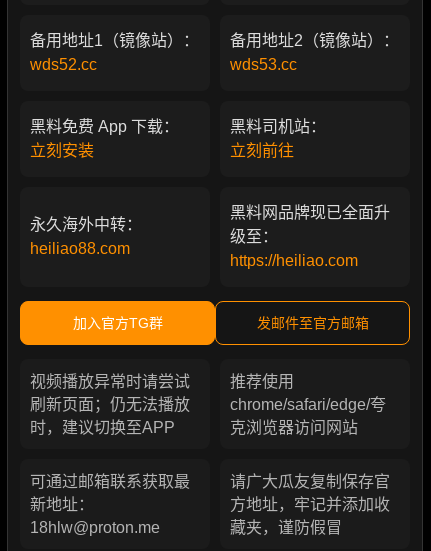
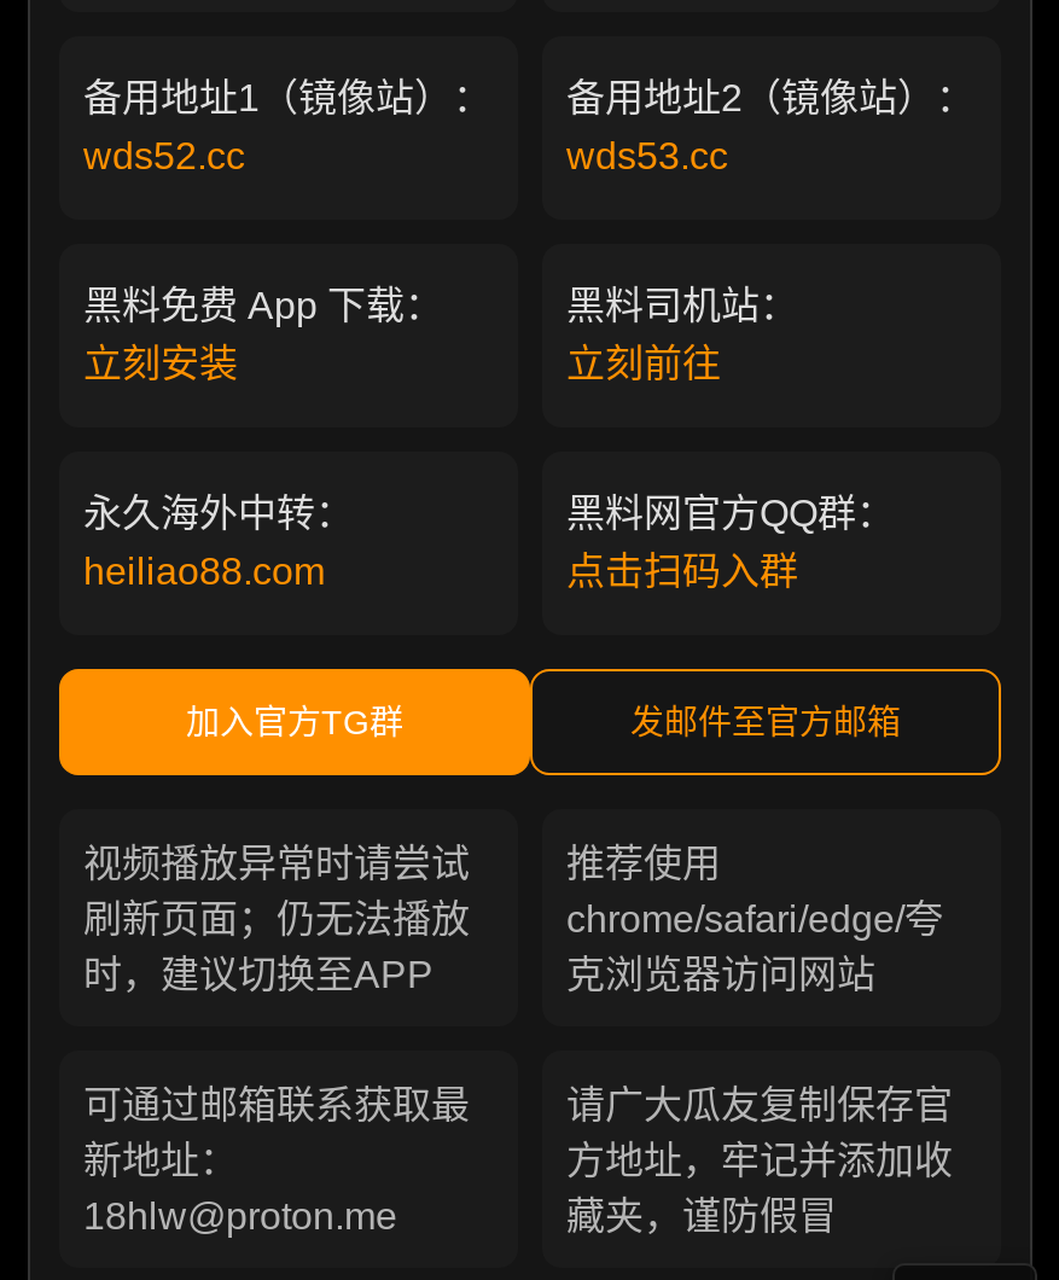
- 黑料网品牌现已全面升
- 级至：
- https://heiliao.com
+ 黑料网官方QQ群：
+ 点击扫码入群
